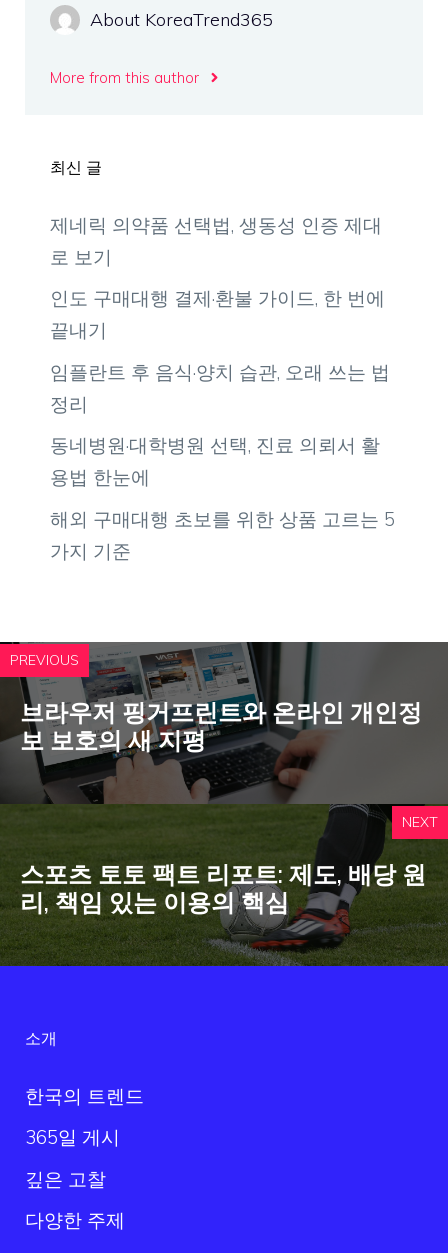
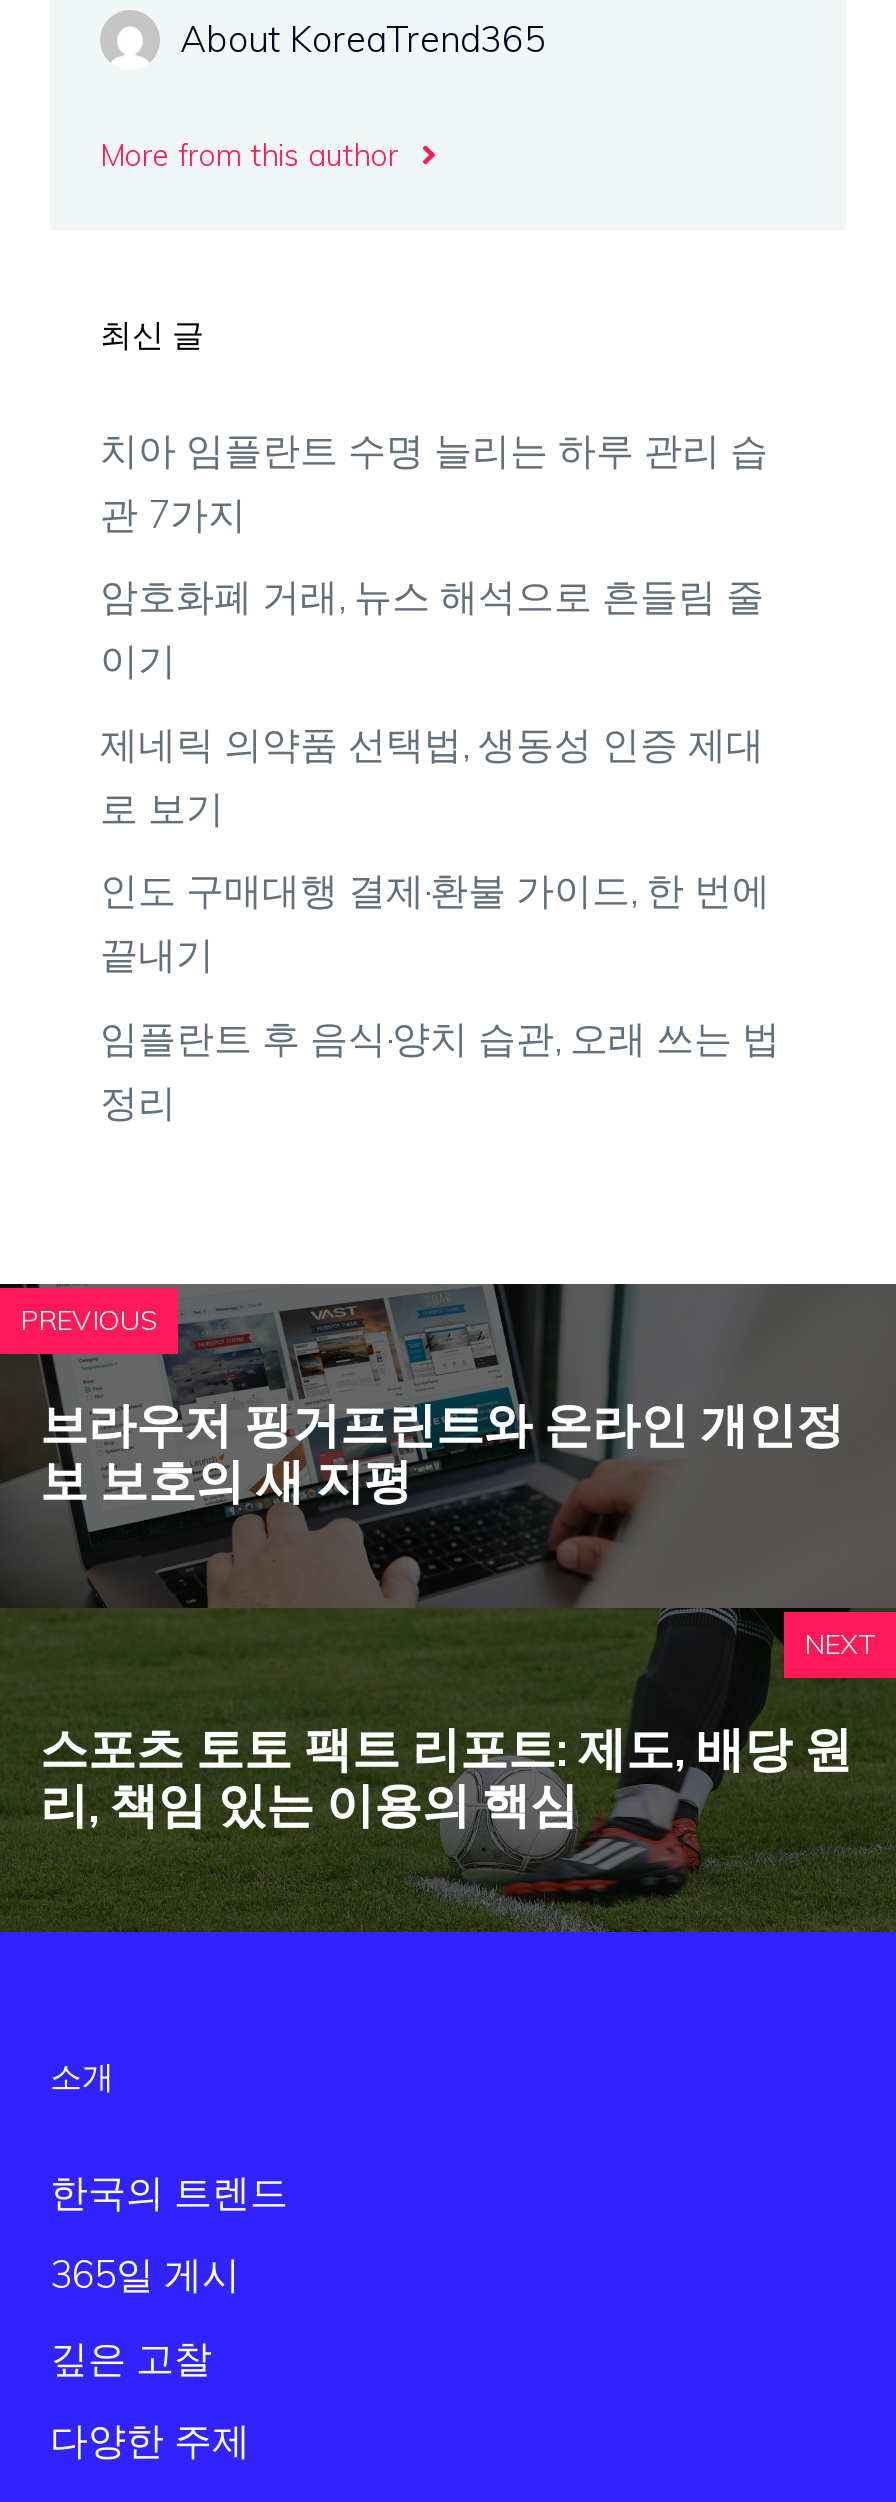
+ 치아 임플란트 수명 늘리는 하루 관리 습
+ 관 7가지
+ 암호화폐 거래, 뉴스 해석으로 흔들림 줄
+ 이기

moved down: 제네릭 의약품 선택법, 생동성 인증 제대 | 로 보기 | 인도 구매대행 결제·환불 가이드, 한 번에 | 끝내기 | 임플란트 후 음식·양치 습관, 오래 쓰는 법 | 정리

- 동네병원·대학병원 선택, 진료 의뢰서 활
- 용법 한눈에
- 해외 구매대행 초보를 위한 상품 고르는 5
- 가지 기준
